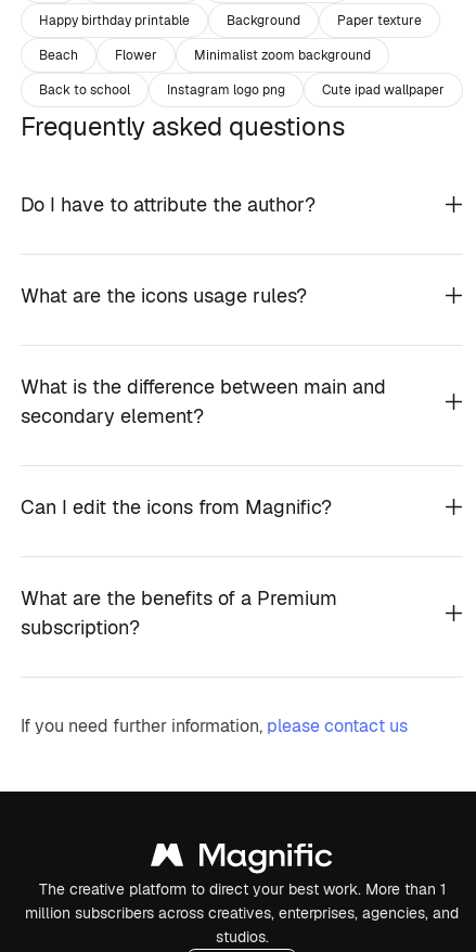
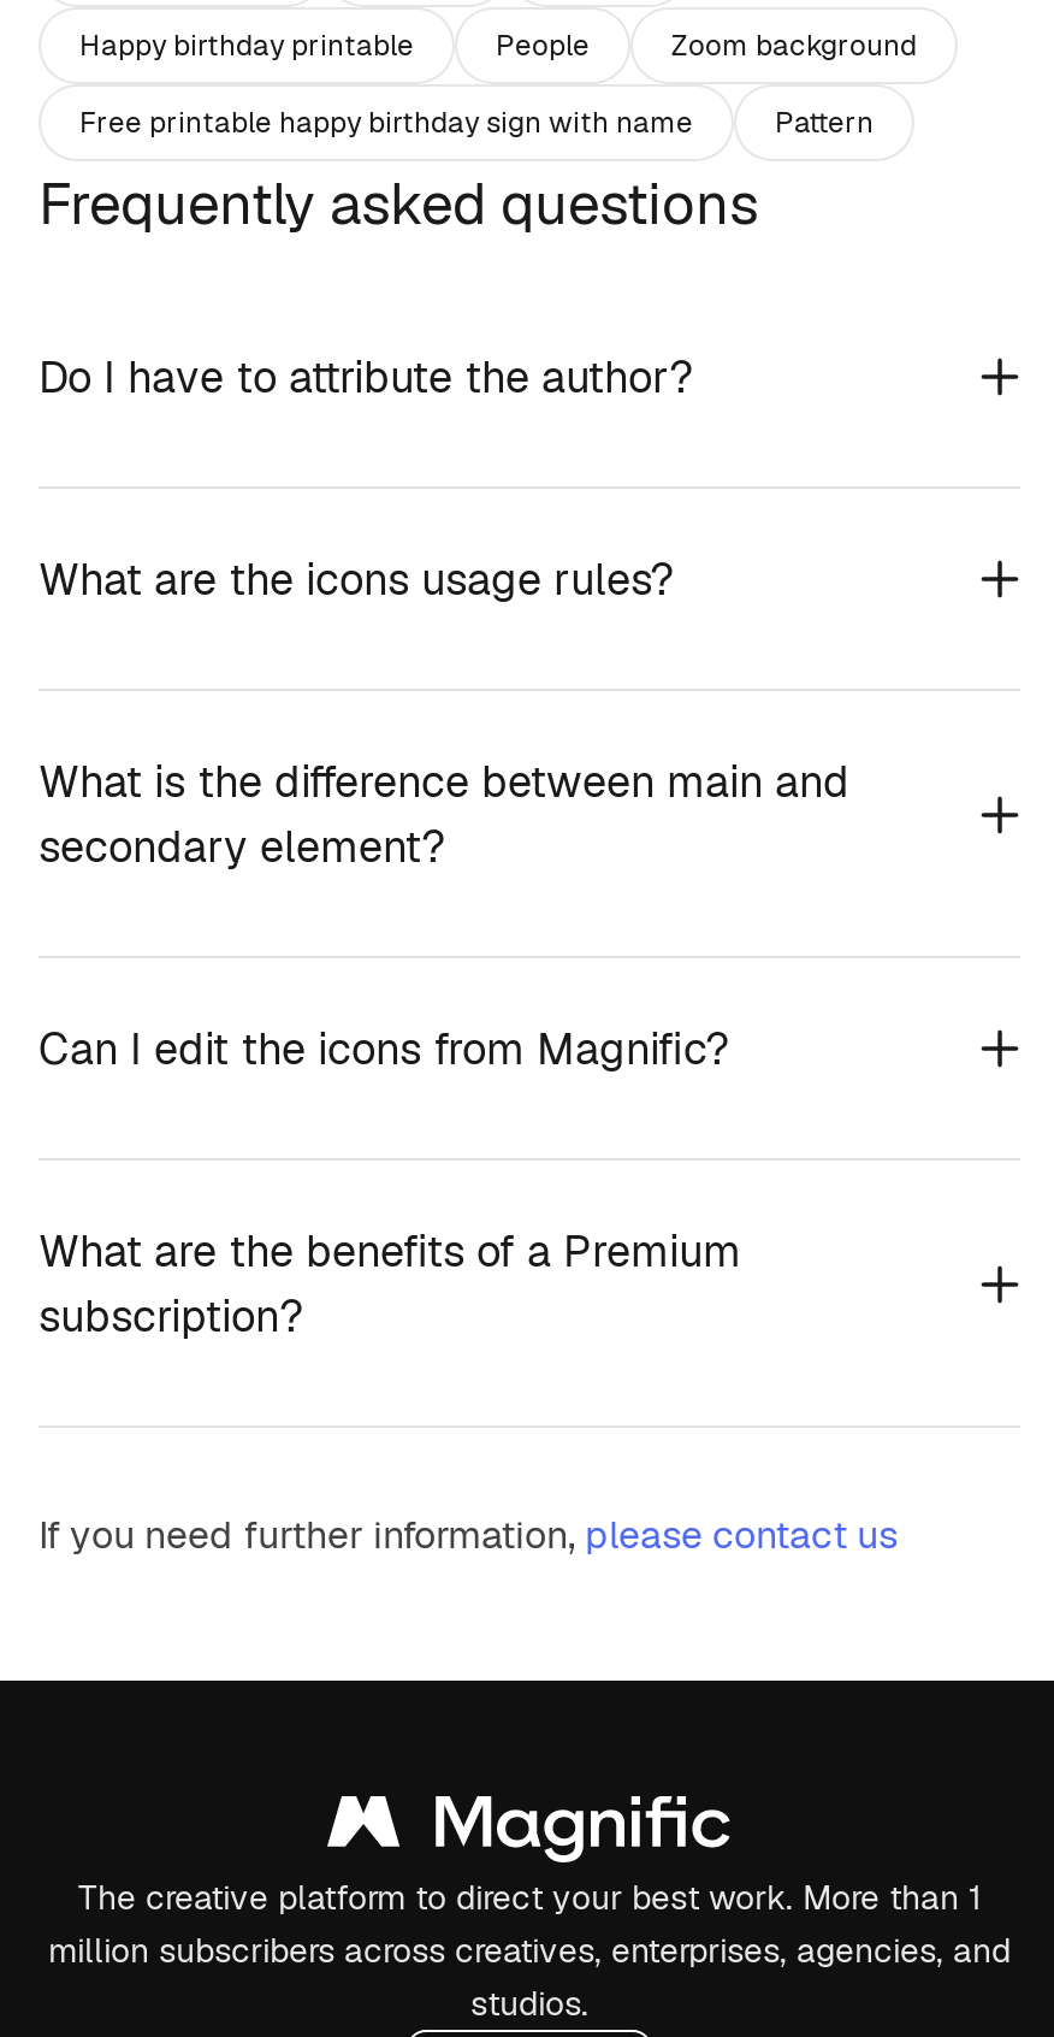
- Background
- Paper texture
- Beach
- Flower
- Minimalist zoom background
- Back to school
- Instagram logo png
- Cute ipad wallpaper
+ People
+ Zoom background
+ Free printable happy birthday sign with name
+ Pattern
